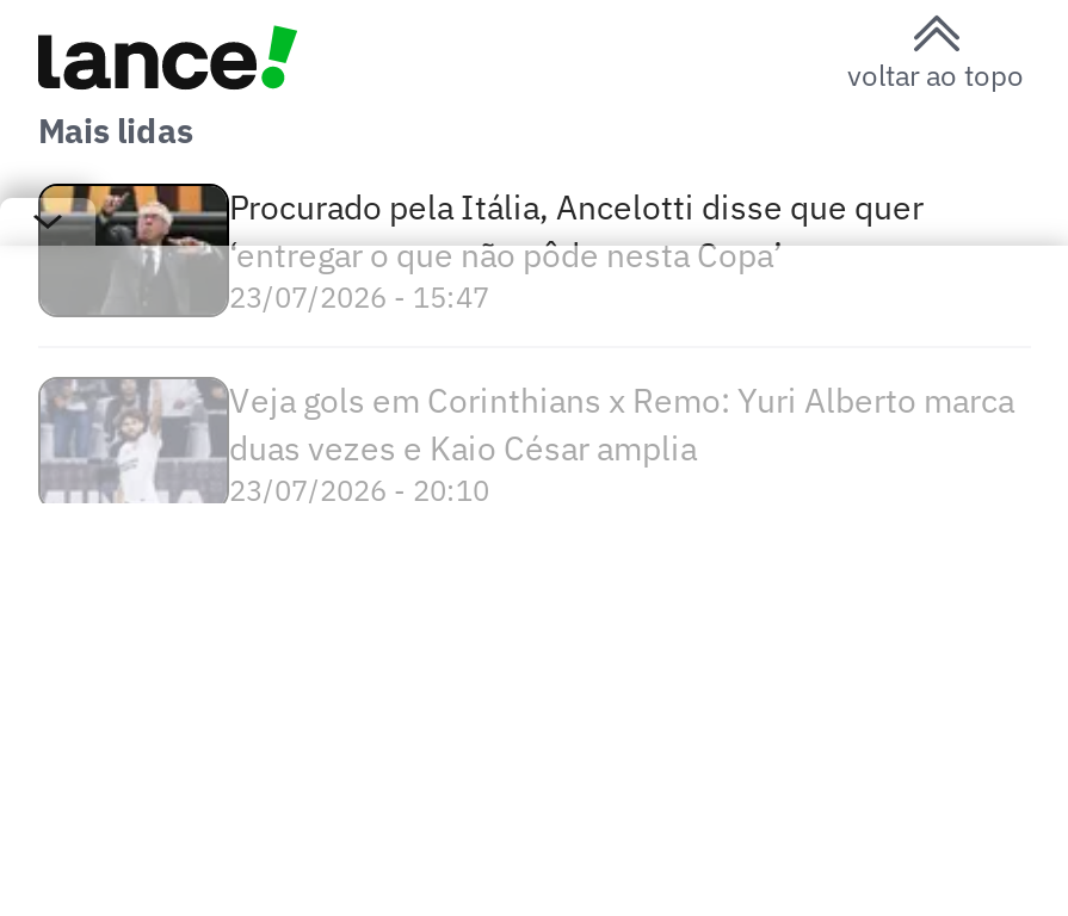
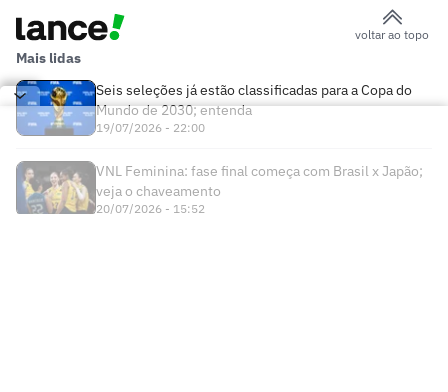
- [image]
- Procurado pela Itália, Ancelotti disse que quer
- ‘entregar o que não pôde nesta Copa’
- 23/07/2026 - 15:47
+ [image]
+ Seis seleções já estão classificadas para a Copa do
+ Mundo de 2030; entenda
+ 19/07/2026 - 22:00

- [image]
- Veja gols em Corinthians x Remo: Yuri Alberto marca
- duas vezes e Kaio César amplia
- 23/07/2026 - 20:10
+ [image]
+ VNL Feminina: fase final começa com Brasil x Japão;
+ veja o chaveamento
+ 20/07/2026 - 15:52
